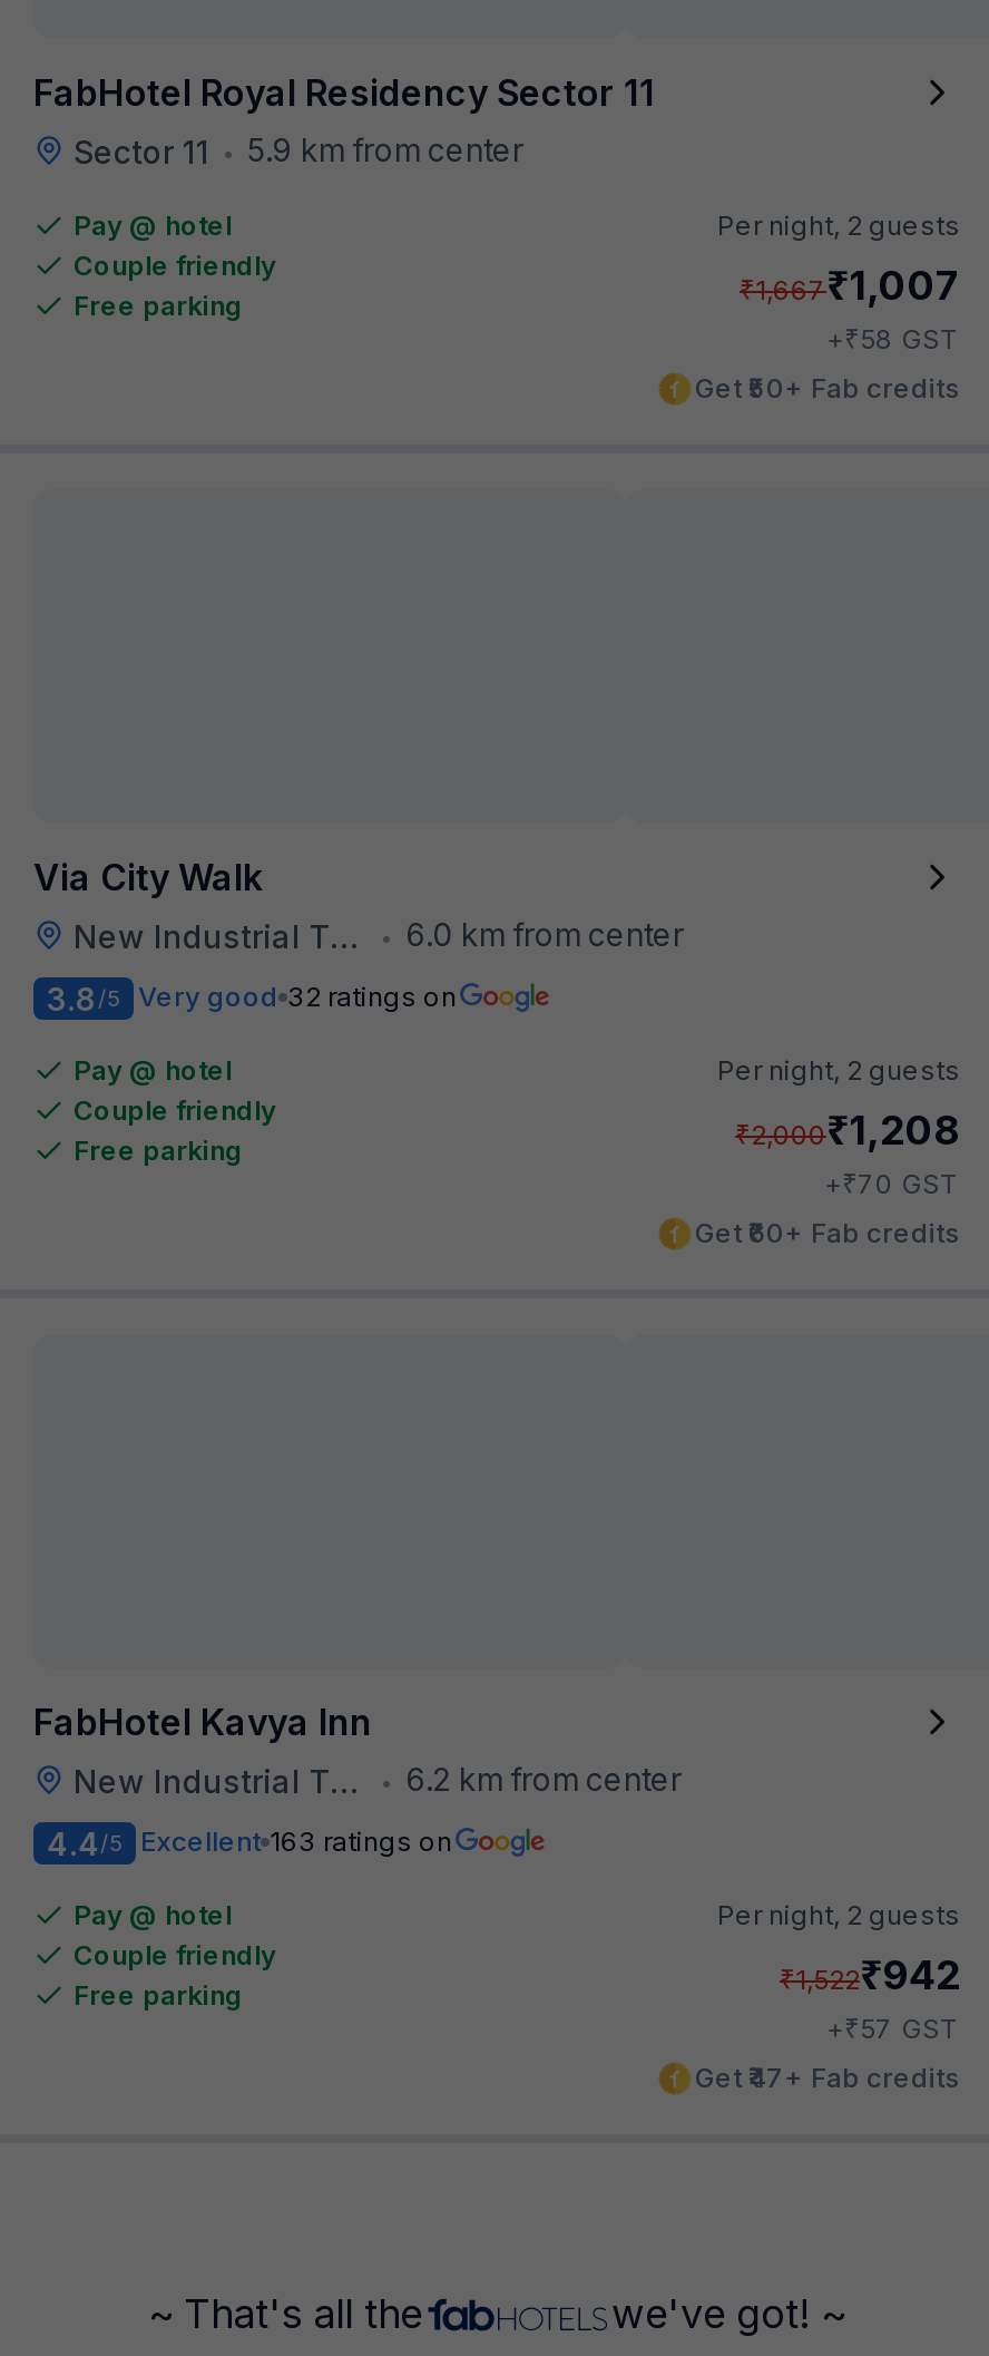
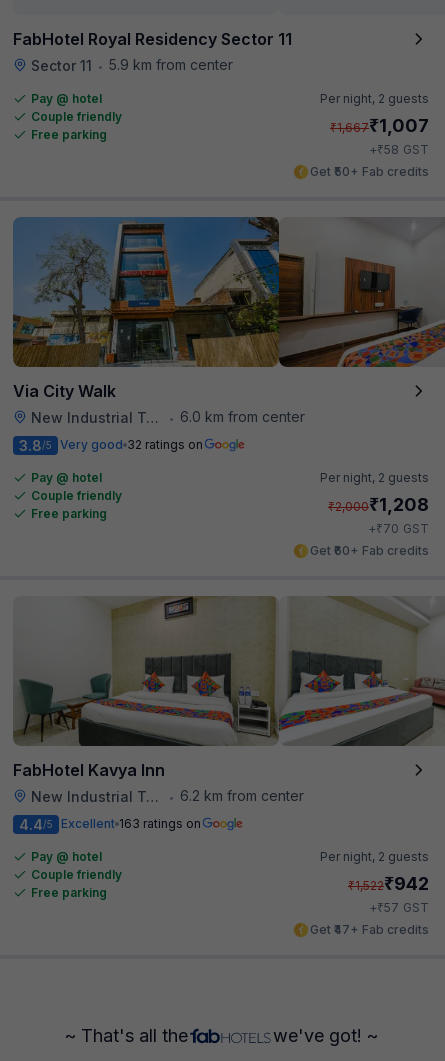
+ [image]

+ [image]
